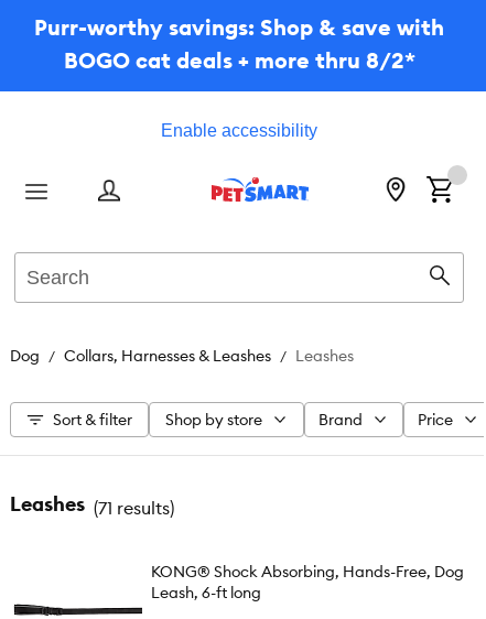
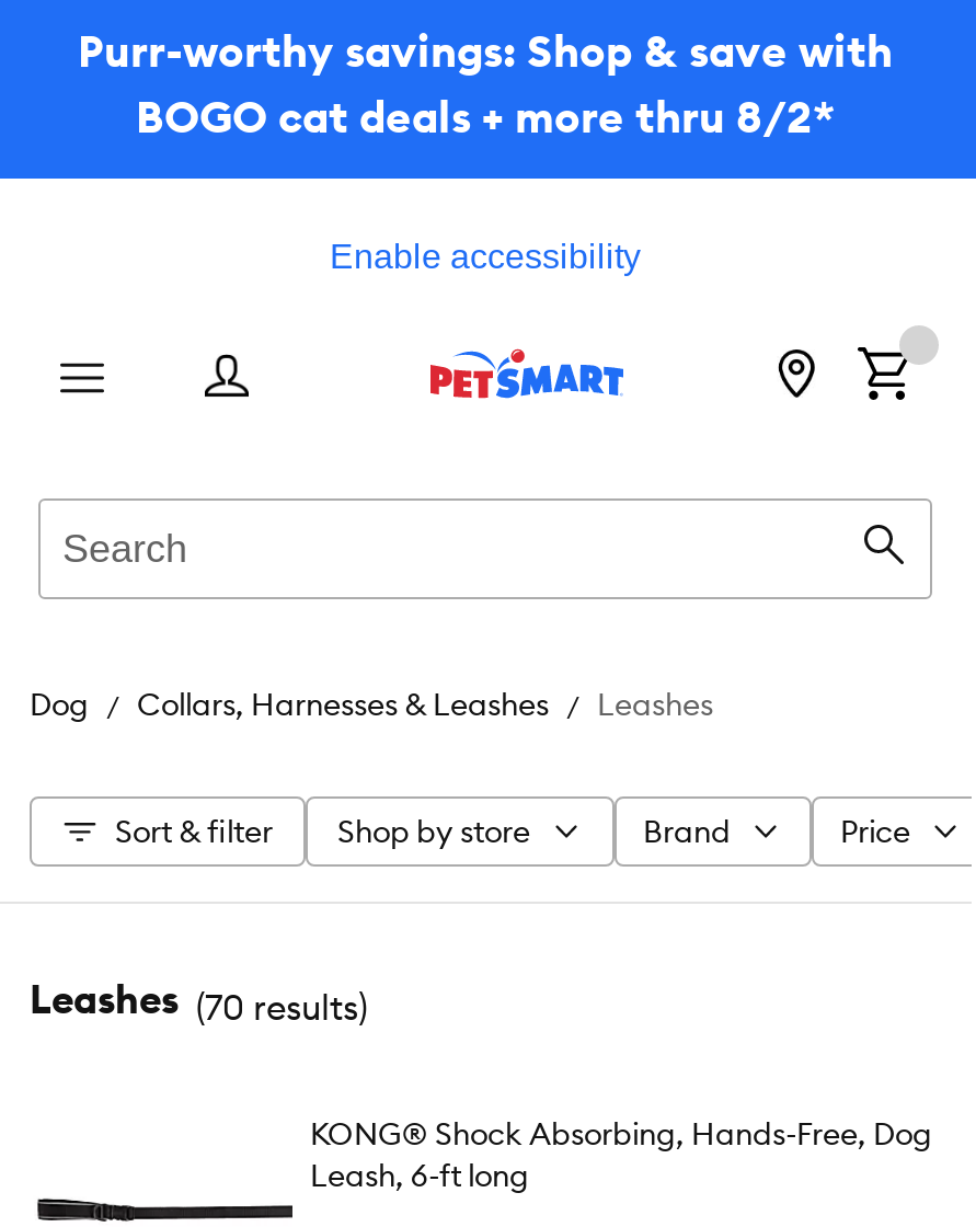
- Leashes (71 results)
+ Leashes (70 results)
